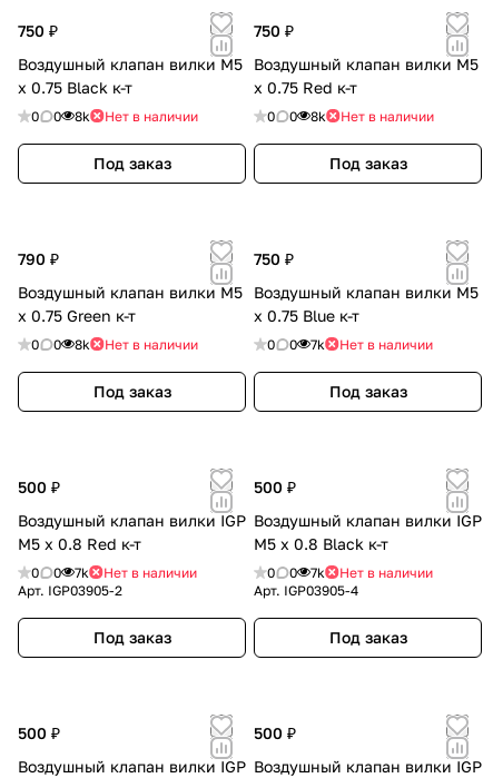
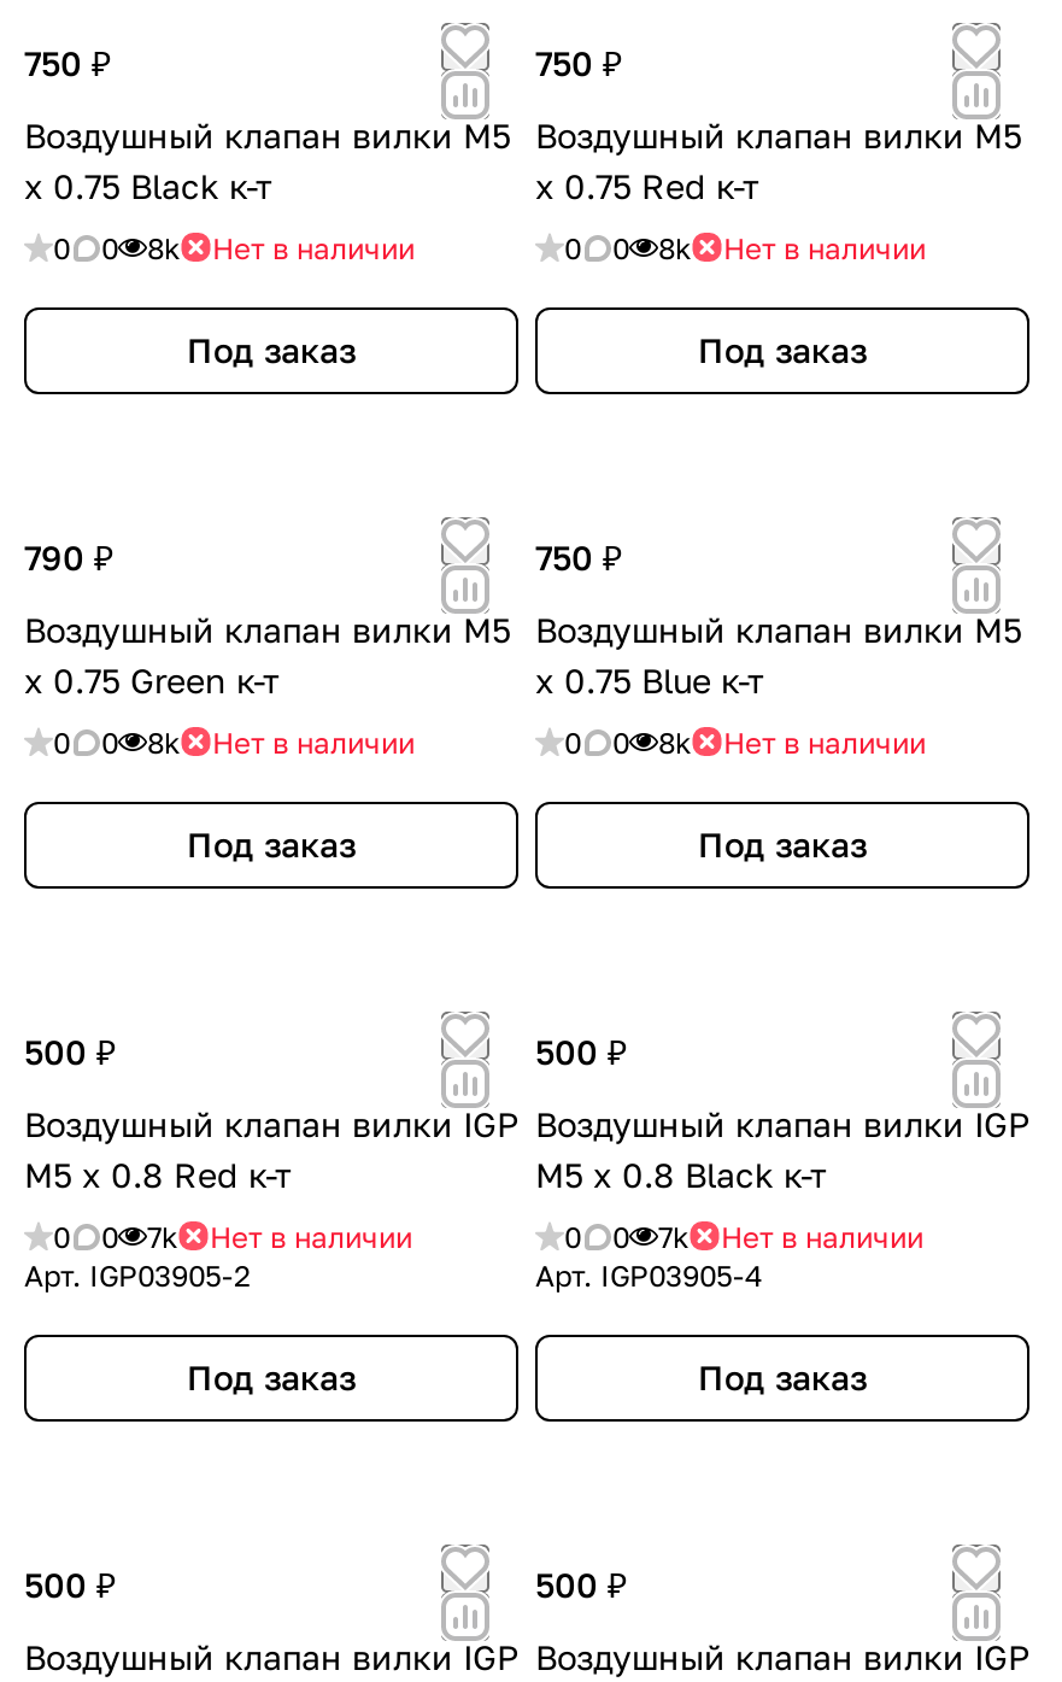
- 0 0 7k Нет в наличии
+ 0 0 8k Нет в наличии
